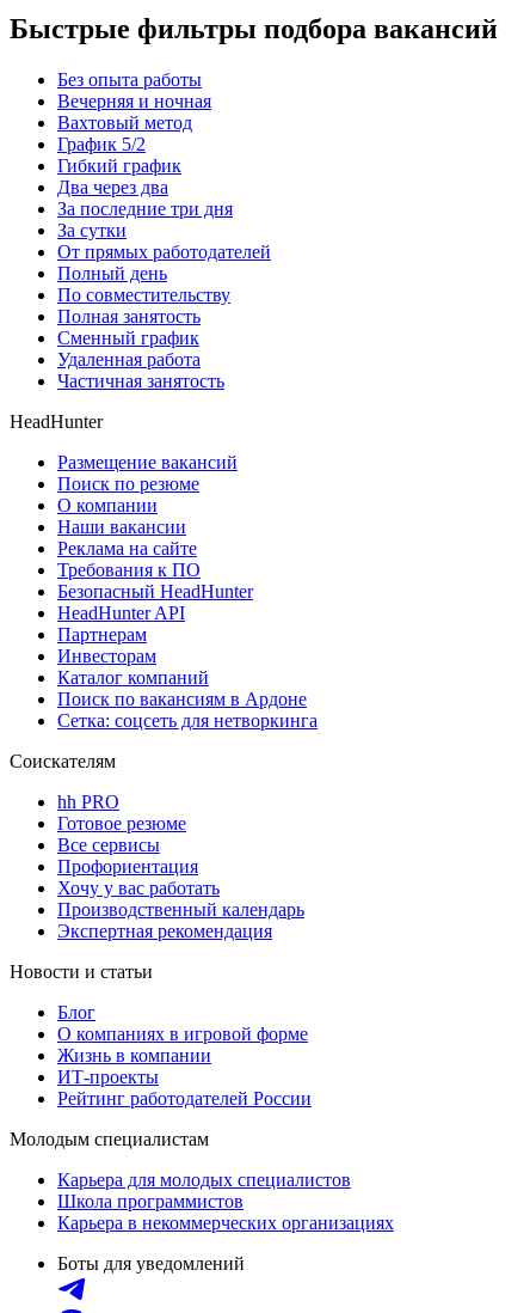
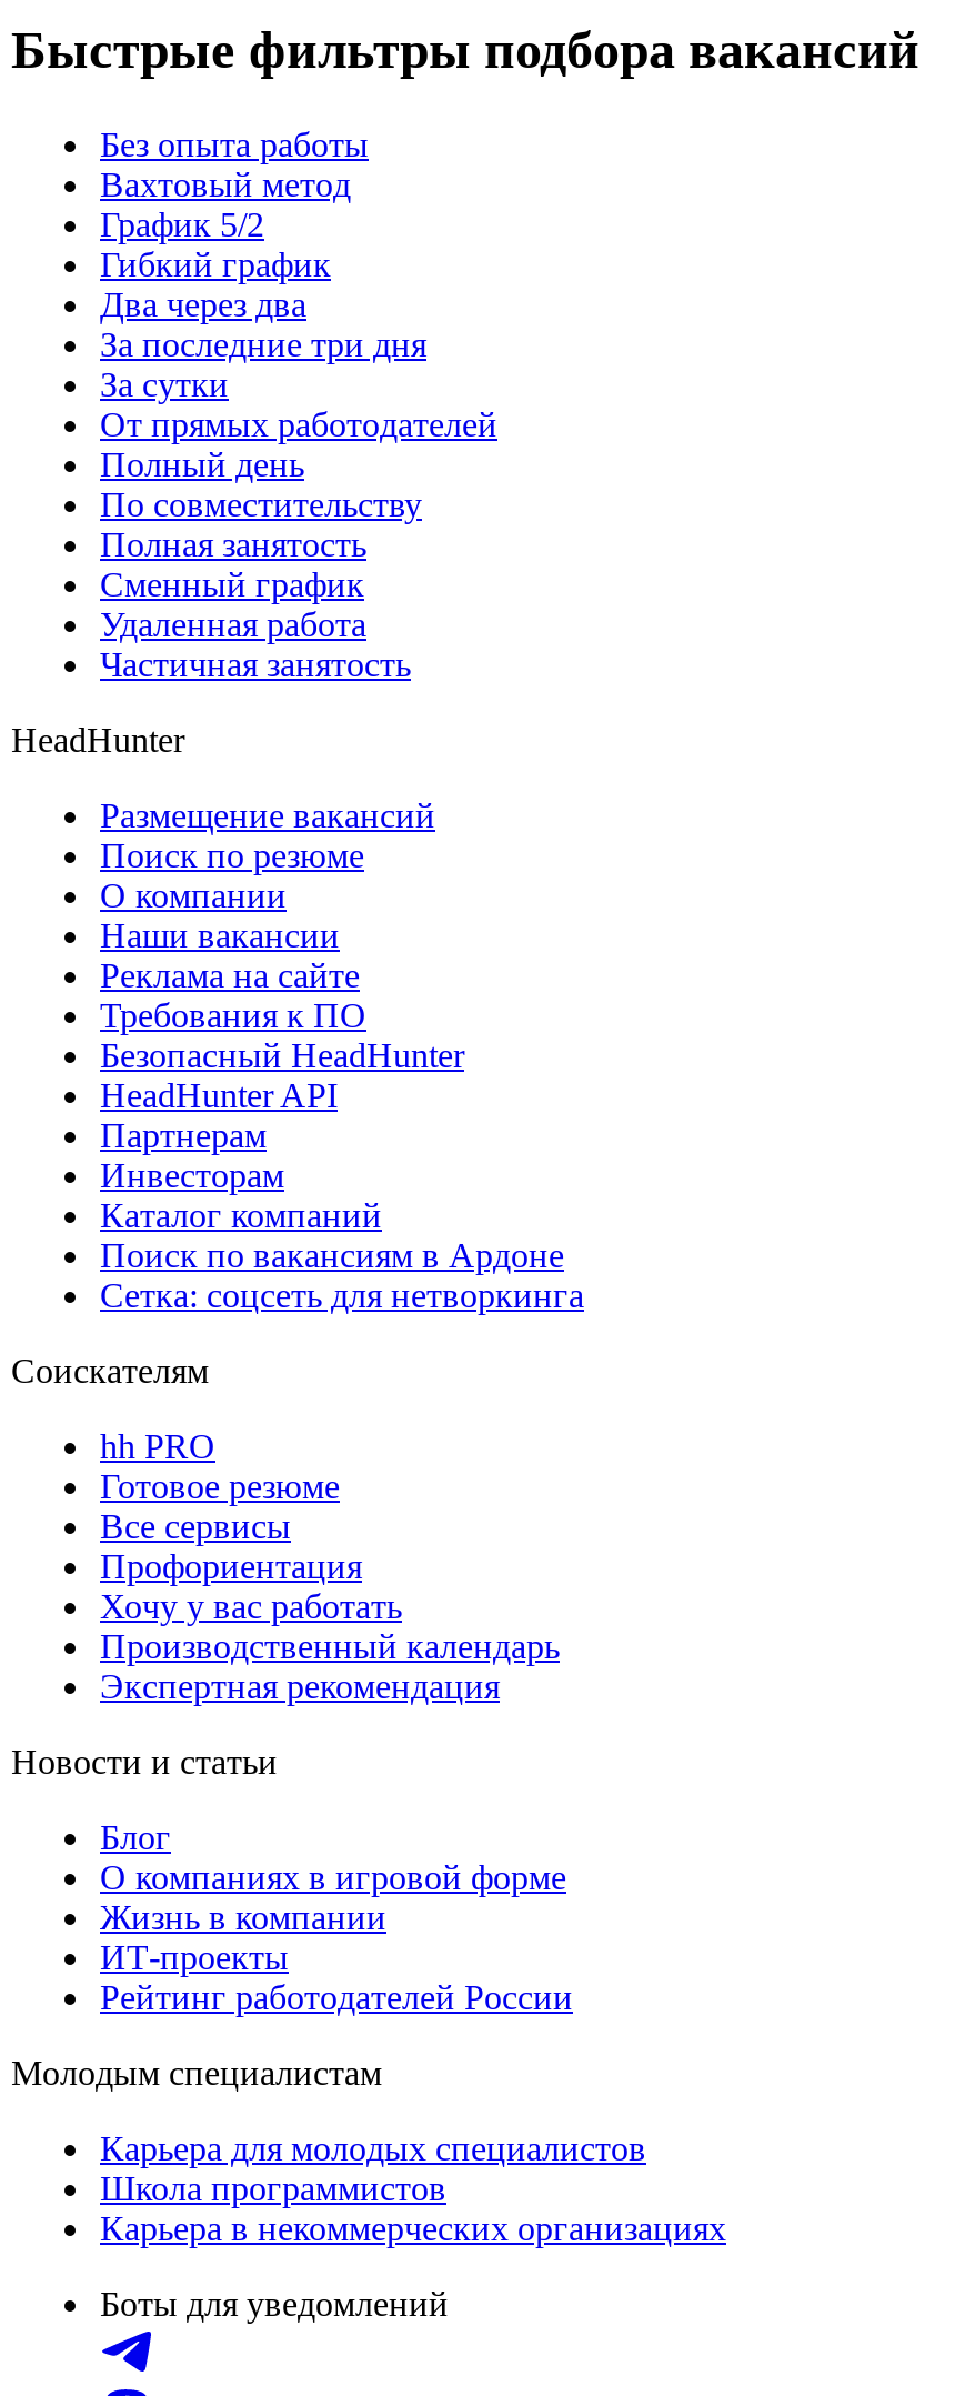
- Вечерняя и ночная
